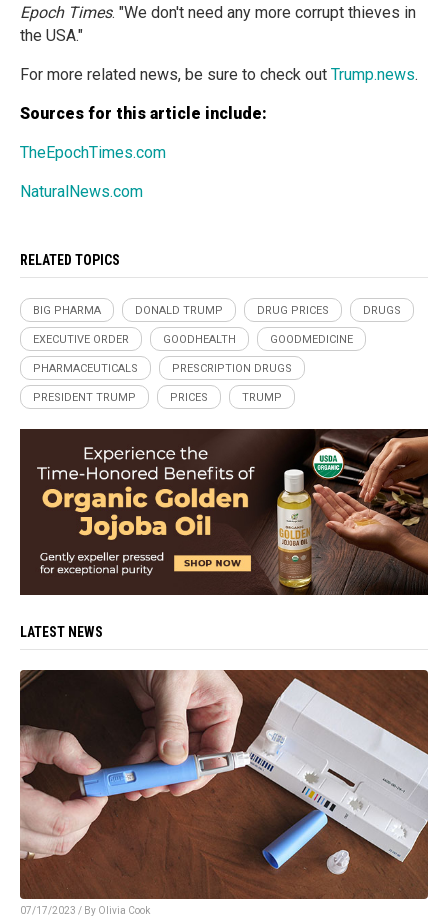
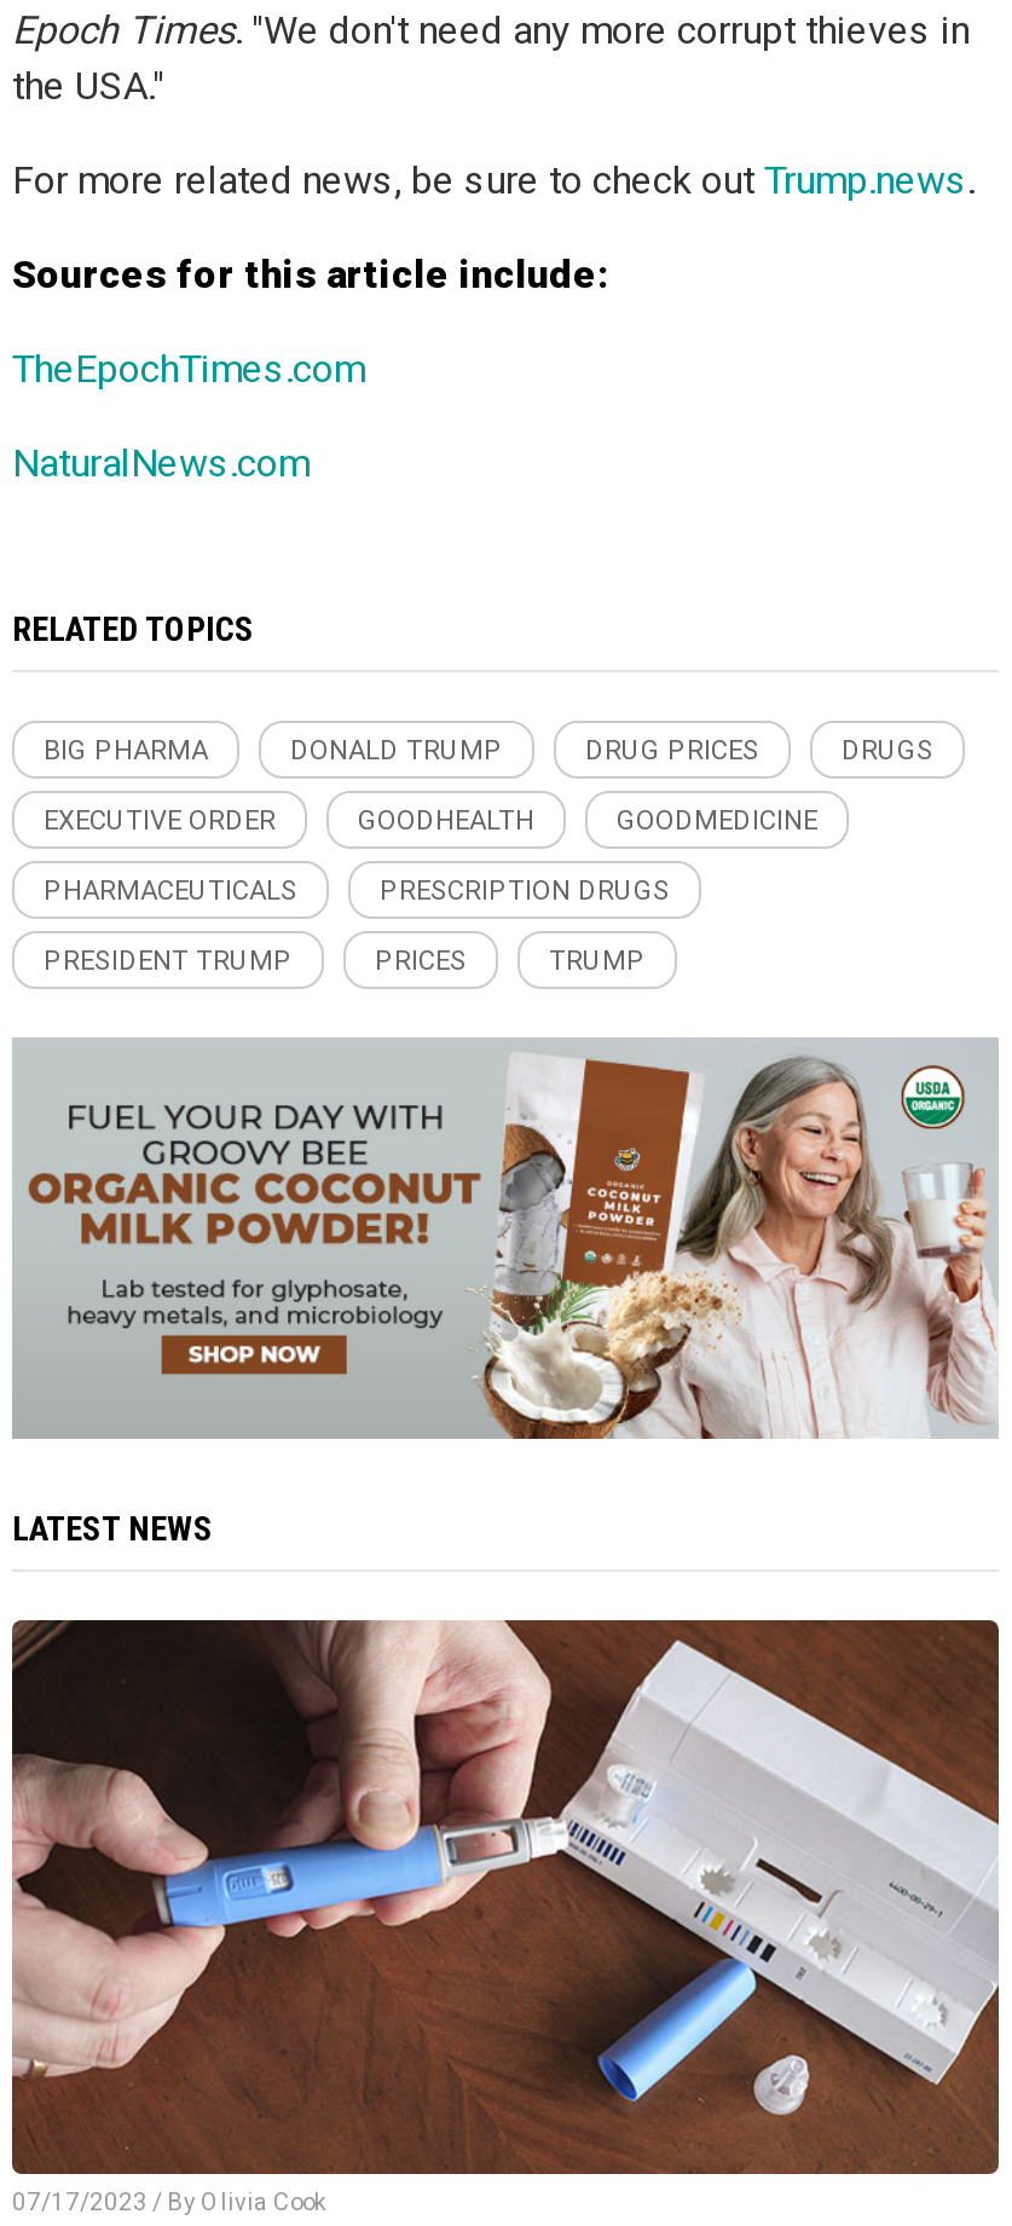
- [image]
+ [image]
